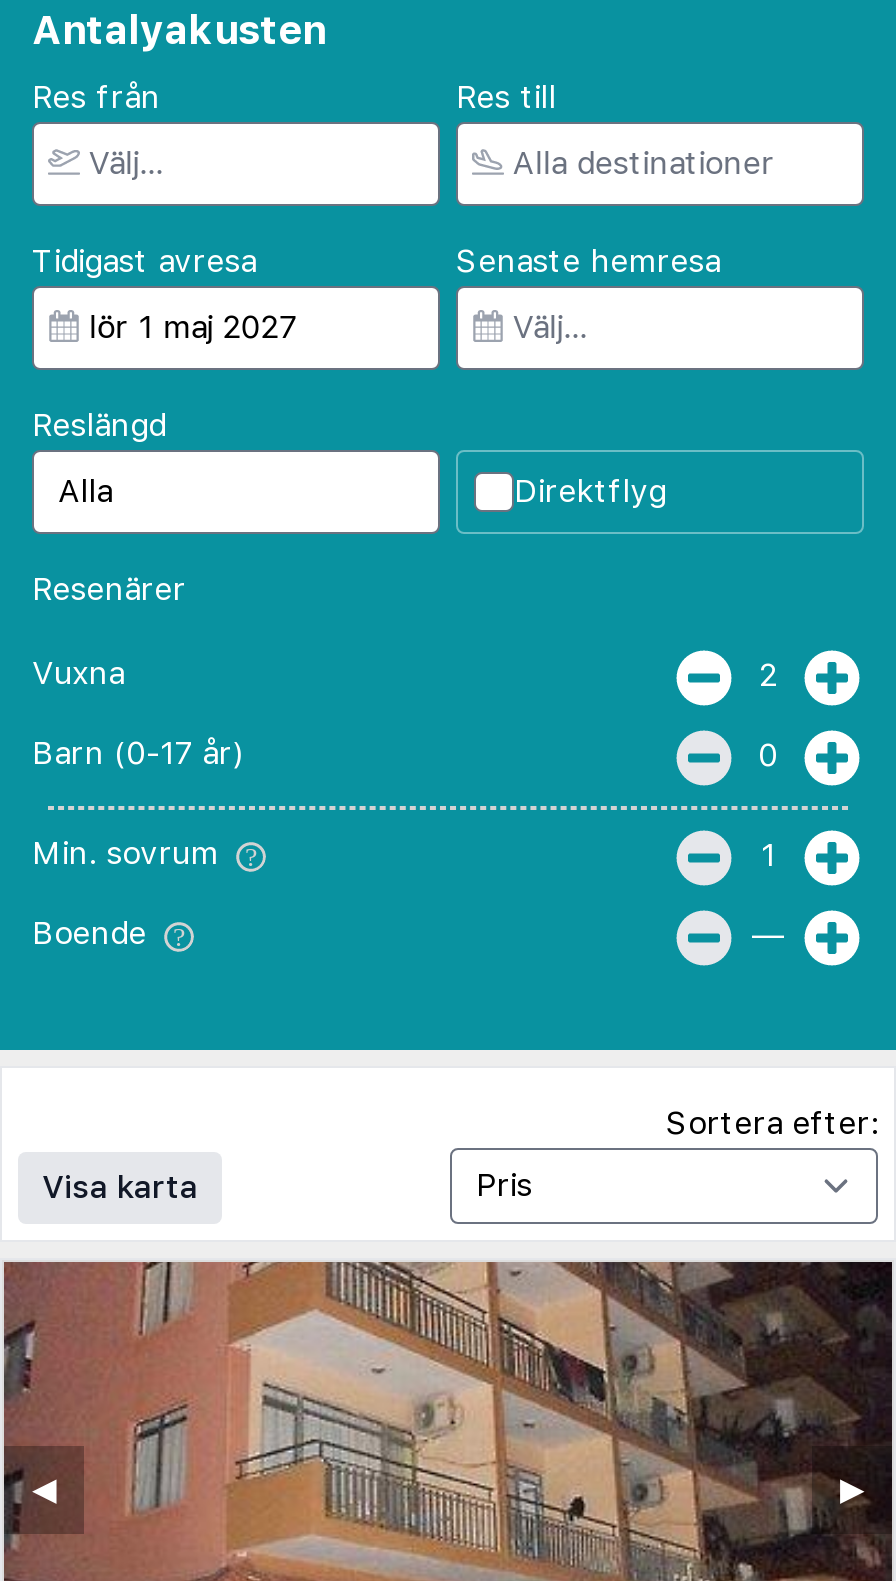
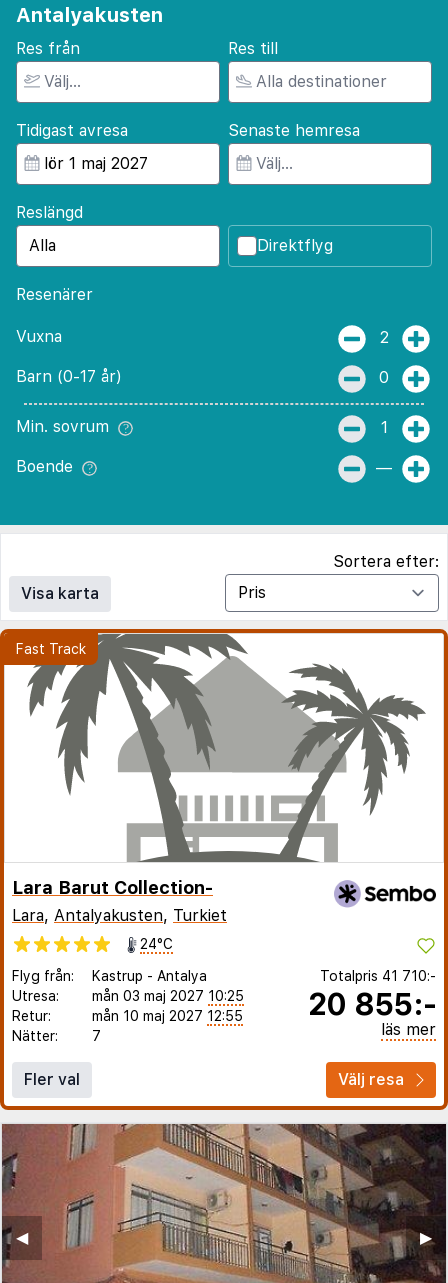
+ [image]
+ Lara Barut Collection-
+ Lara, Antalyakusten, Turkiet
+ 24°C
+ Flyg från:
+ Kastrup - Antalya
+ Utresa:
+ mån 03 maj 2027 10:25
+ Retur:
+ mån 10 maj 2027 12:55
+ Nätter:
+ 7

+ Totalpris 41 710:-
+ 20 855:-
+ läs mer
+ Fler val
+ Välj resa
